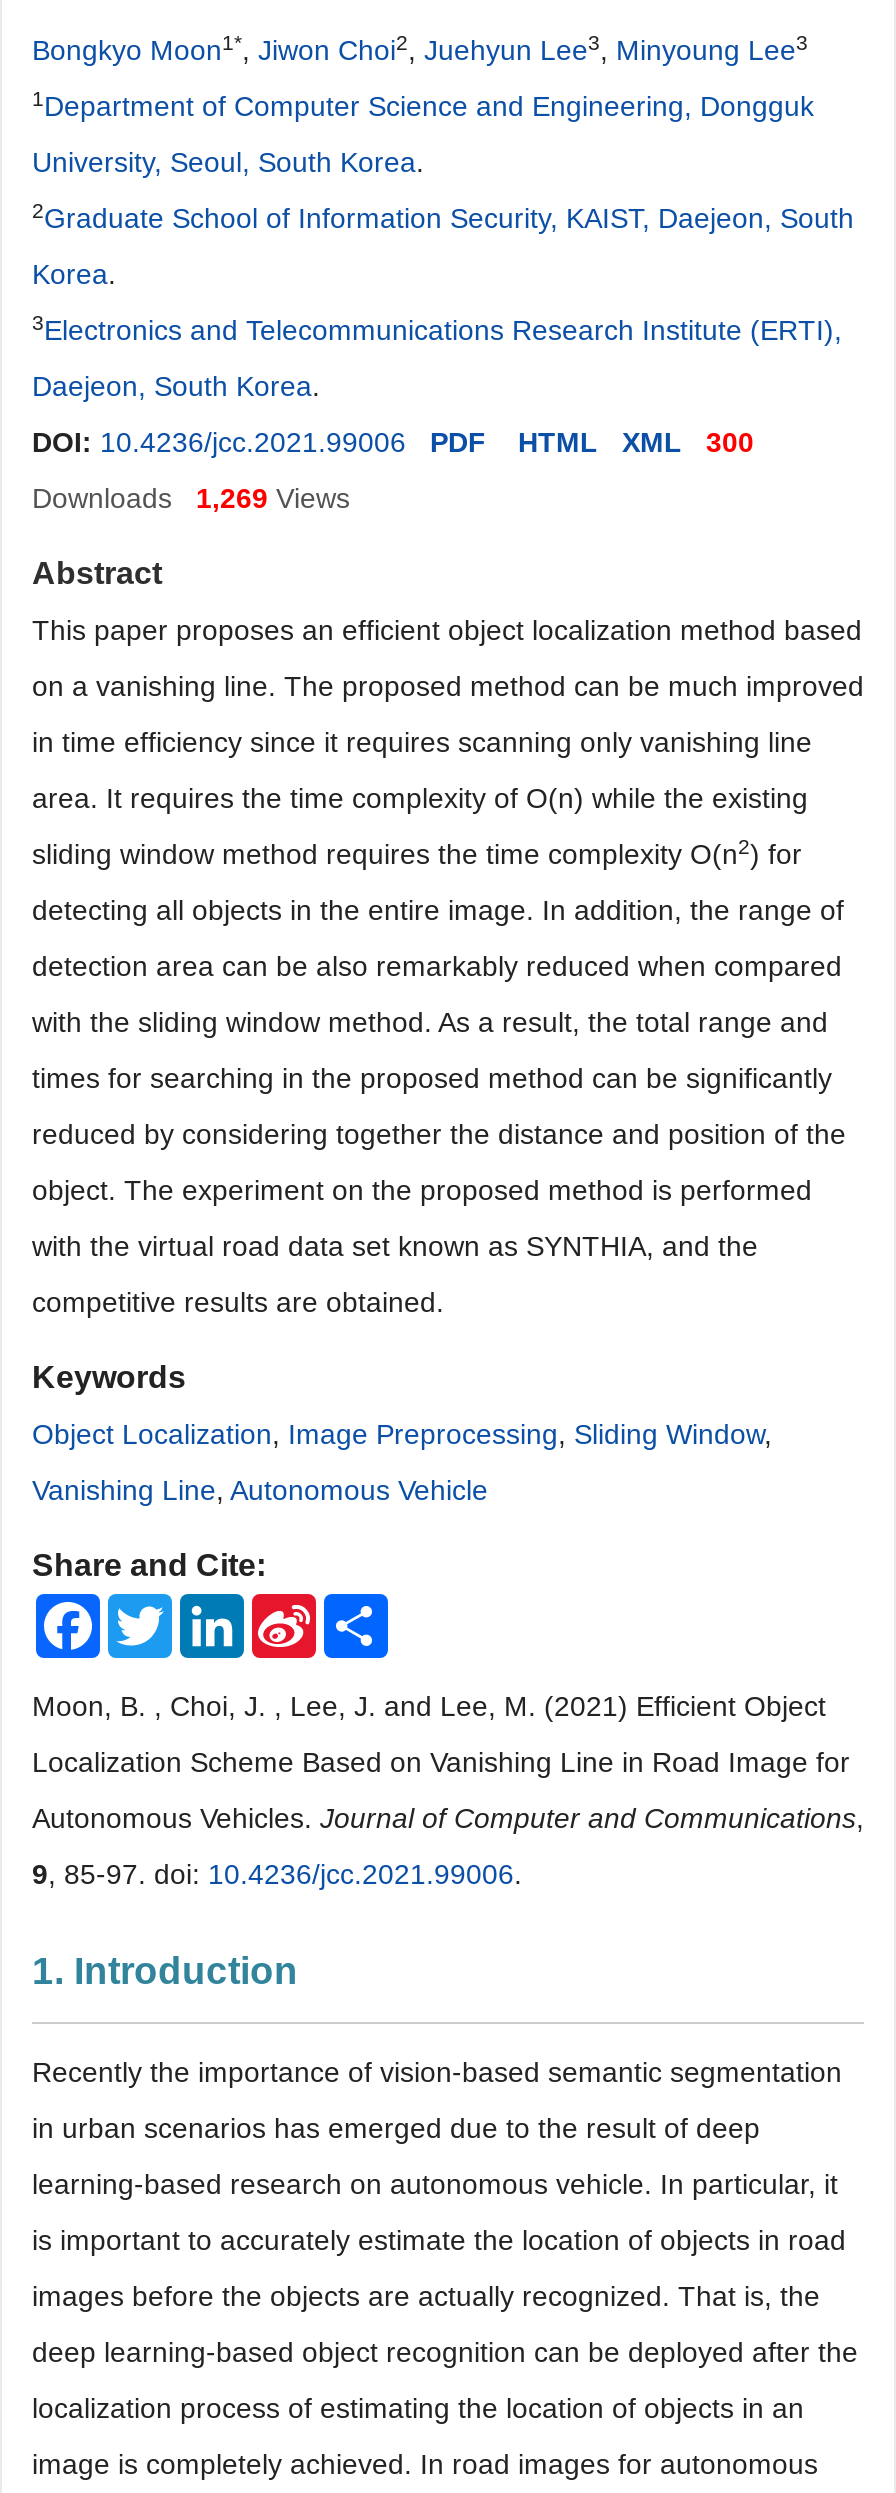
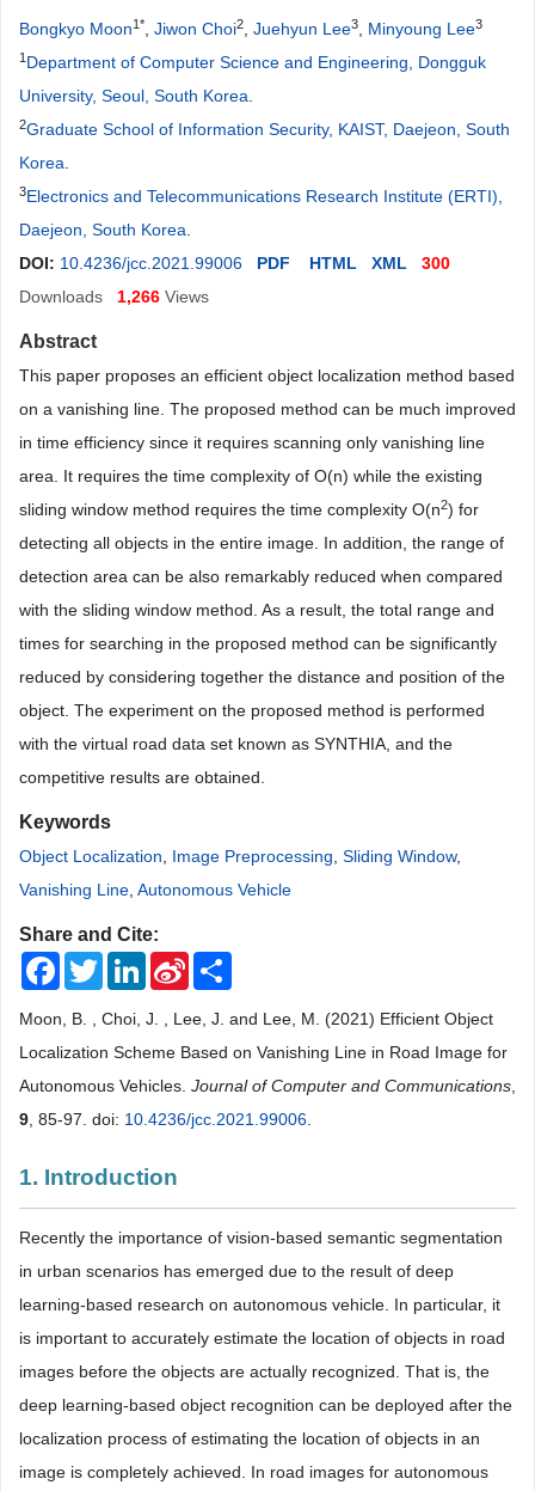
- Downloads 1,269 Views
+ Downloads 1,266 Views
